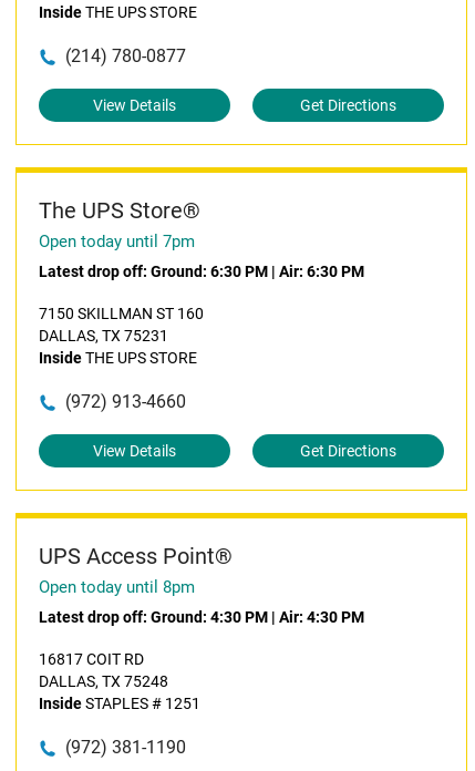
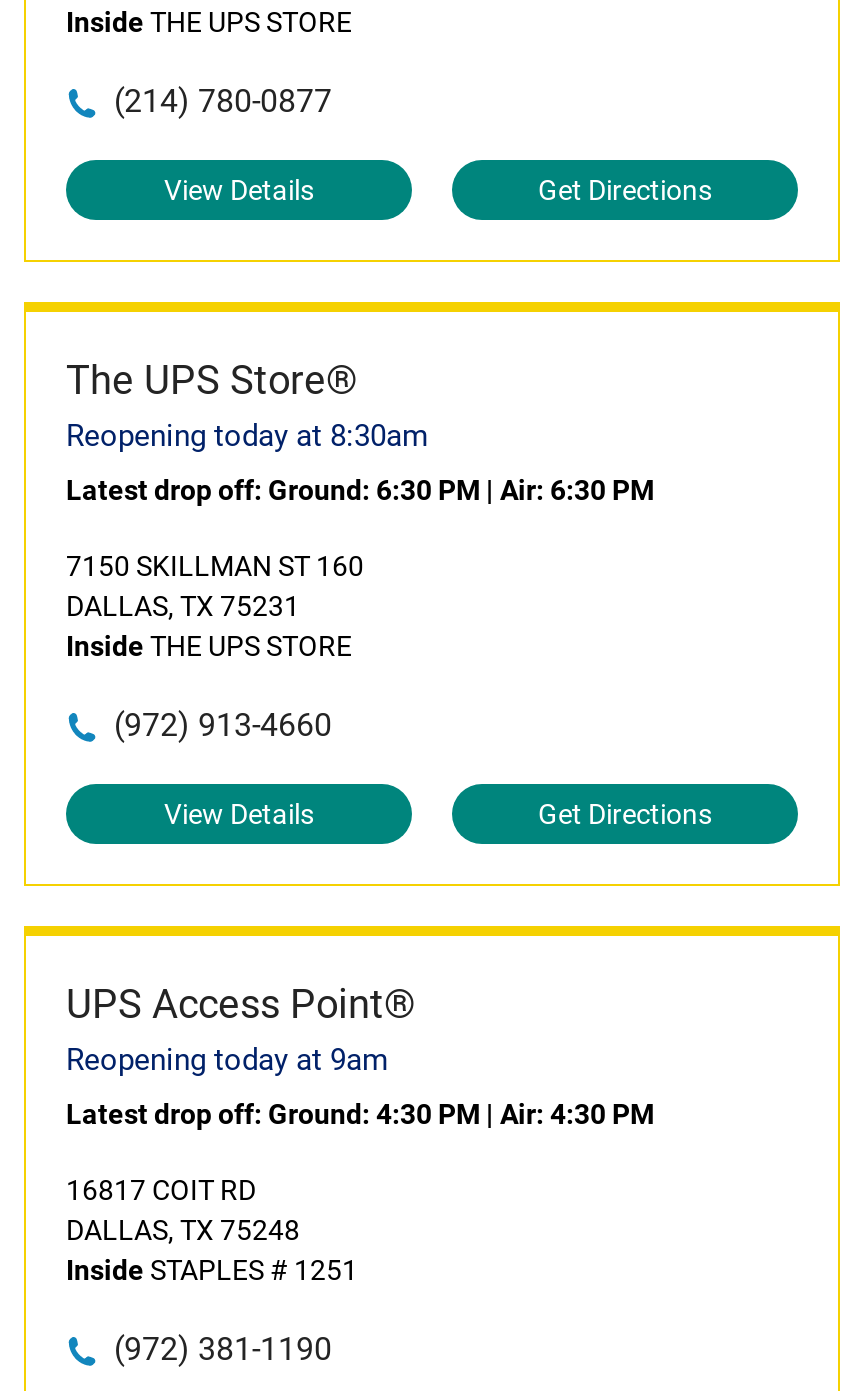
- Open today until 7pm
+ Reopening today at 8:30am

- Open today until 8pm
+ Reopening today at 9am
